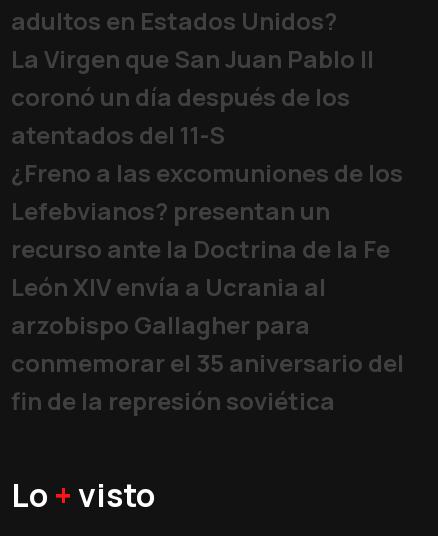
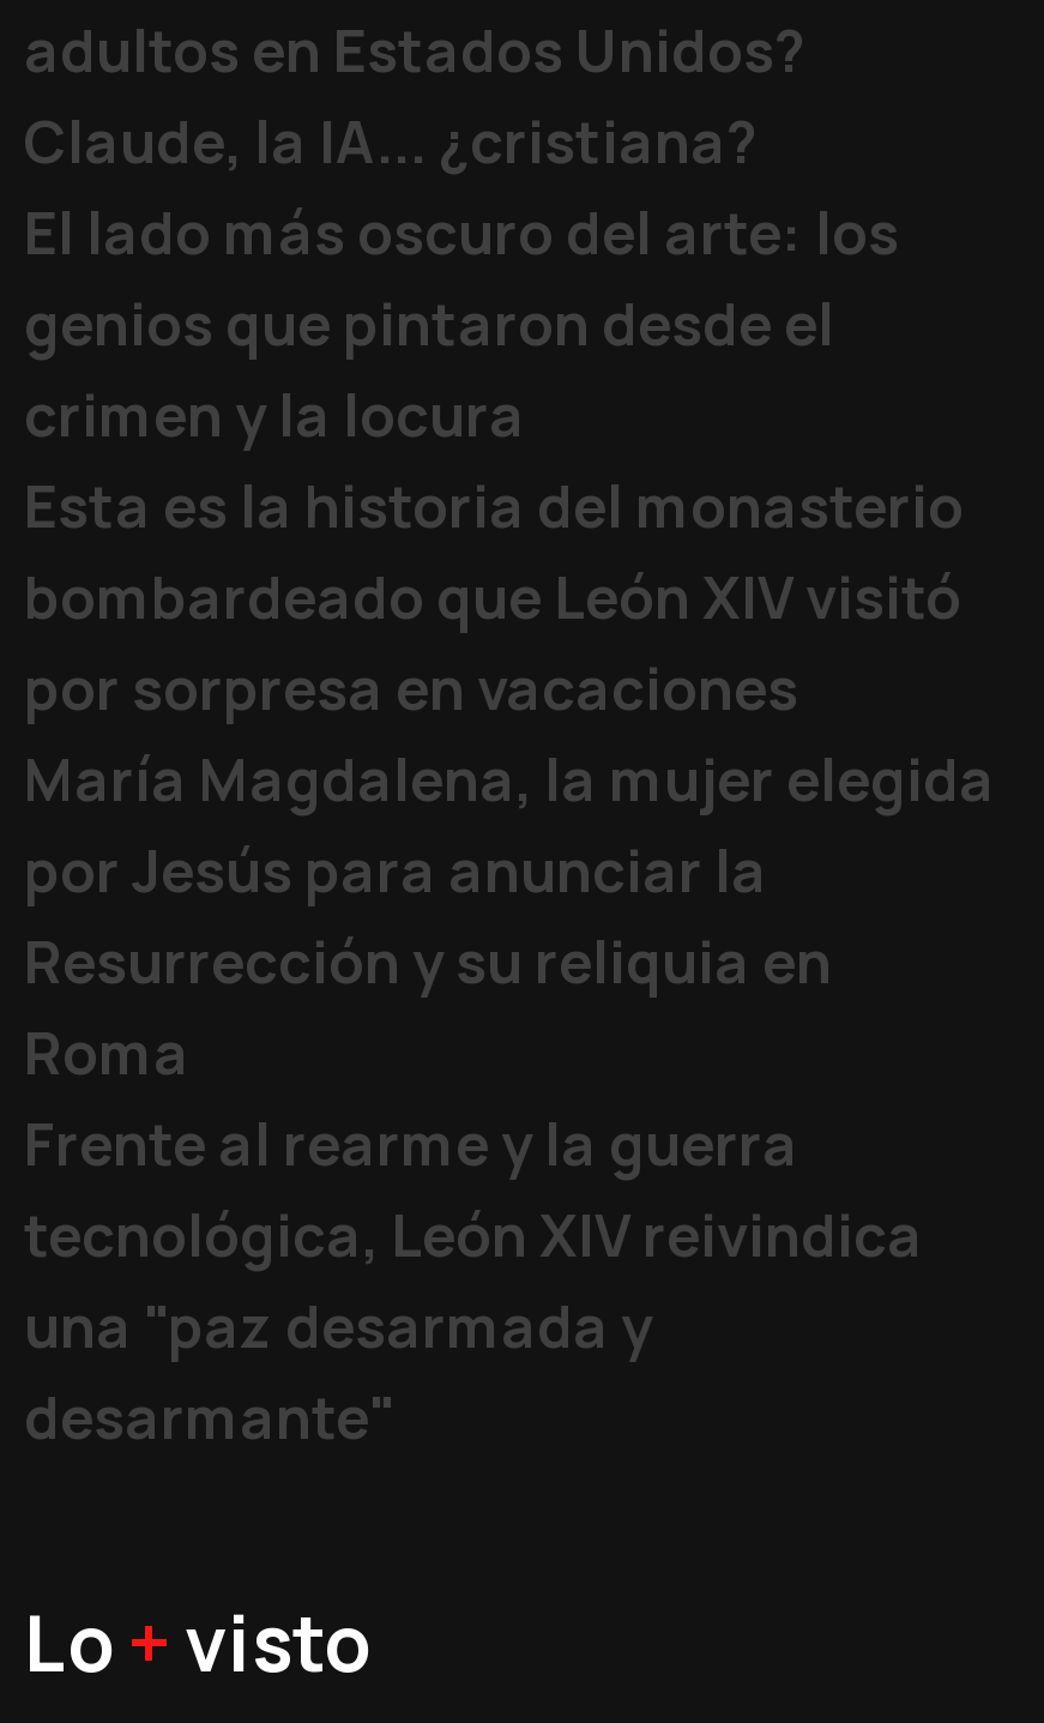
- La Virgen que San Juan Pablo II
- coronó un día después de los
- atentados del 11-S
- ¿Freno a las excomuniones de los
- Lefebvianos? presentan un
- recurso ante la Doctrina de la Fe
- León XIV envía a Ucrania al
- arzobispo Gallagher para
- conmemorar el 35 aniversario del
- fin de la represión soviética
+ Claude, la IA... ¿cristiana?
+ El lado más oscuro del arte: los
+ genios que pintaron desde el
+ crimen y la locura
+ Esta es la historia del monasterio
+ bombardeado que León XIV visitó
+ por sorpresa en vacaciones
+ María Magdalena, la mujer elegida
+ por Jesús para anunciar la
+ Resurrección y su reliquia en
+ Roma
+ Frente al rearme y la guerra
+ tecnológica, León XIV reivindica
+ una "paz desarmada y
+ desarmante"
